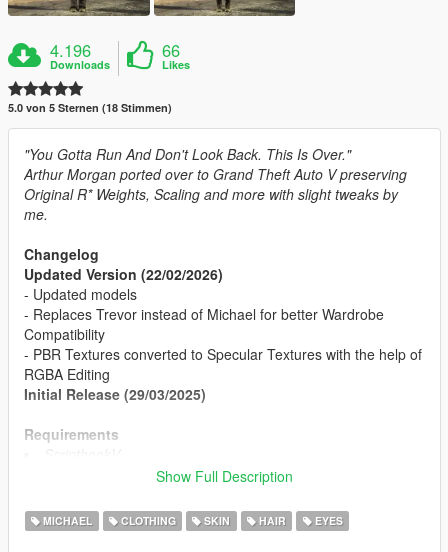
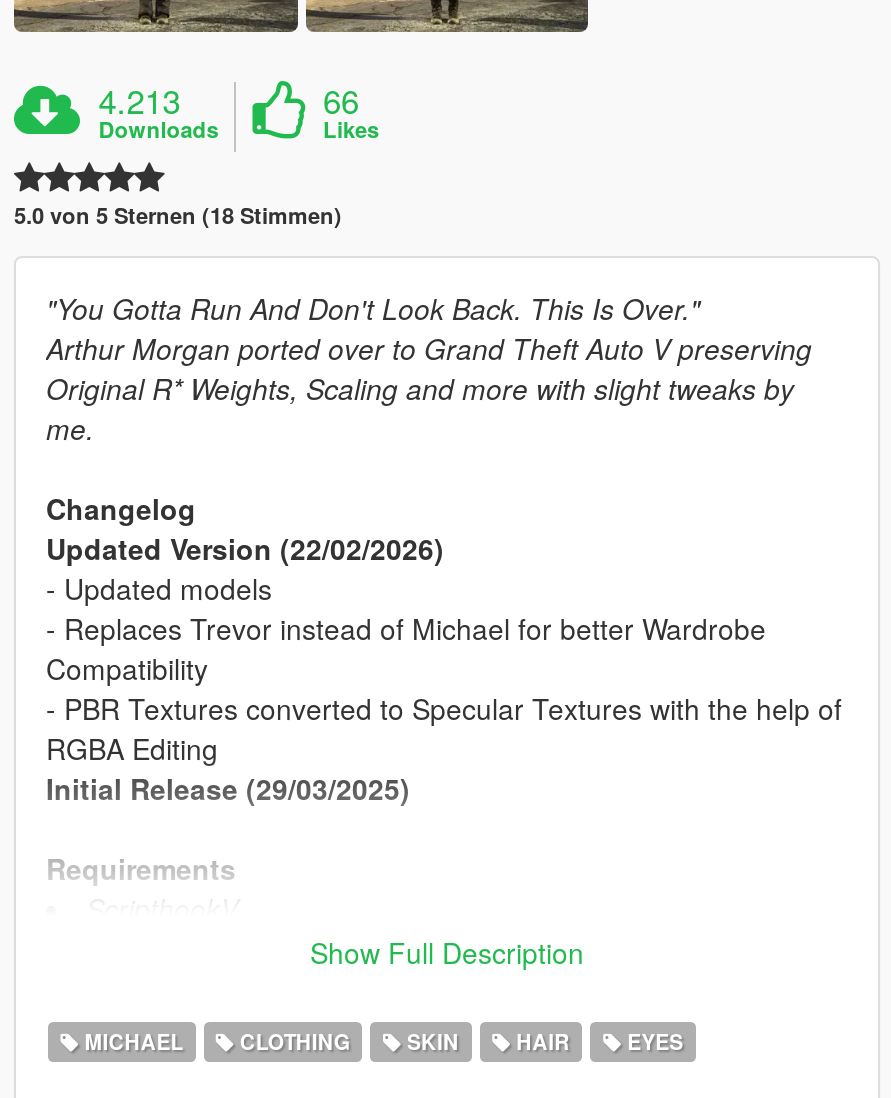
- 4.196
+ 4.213
